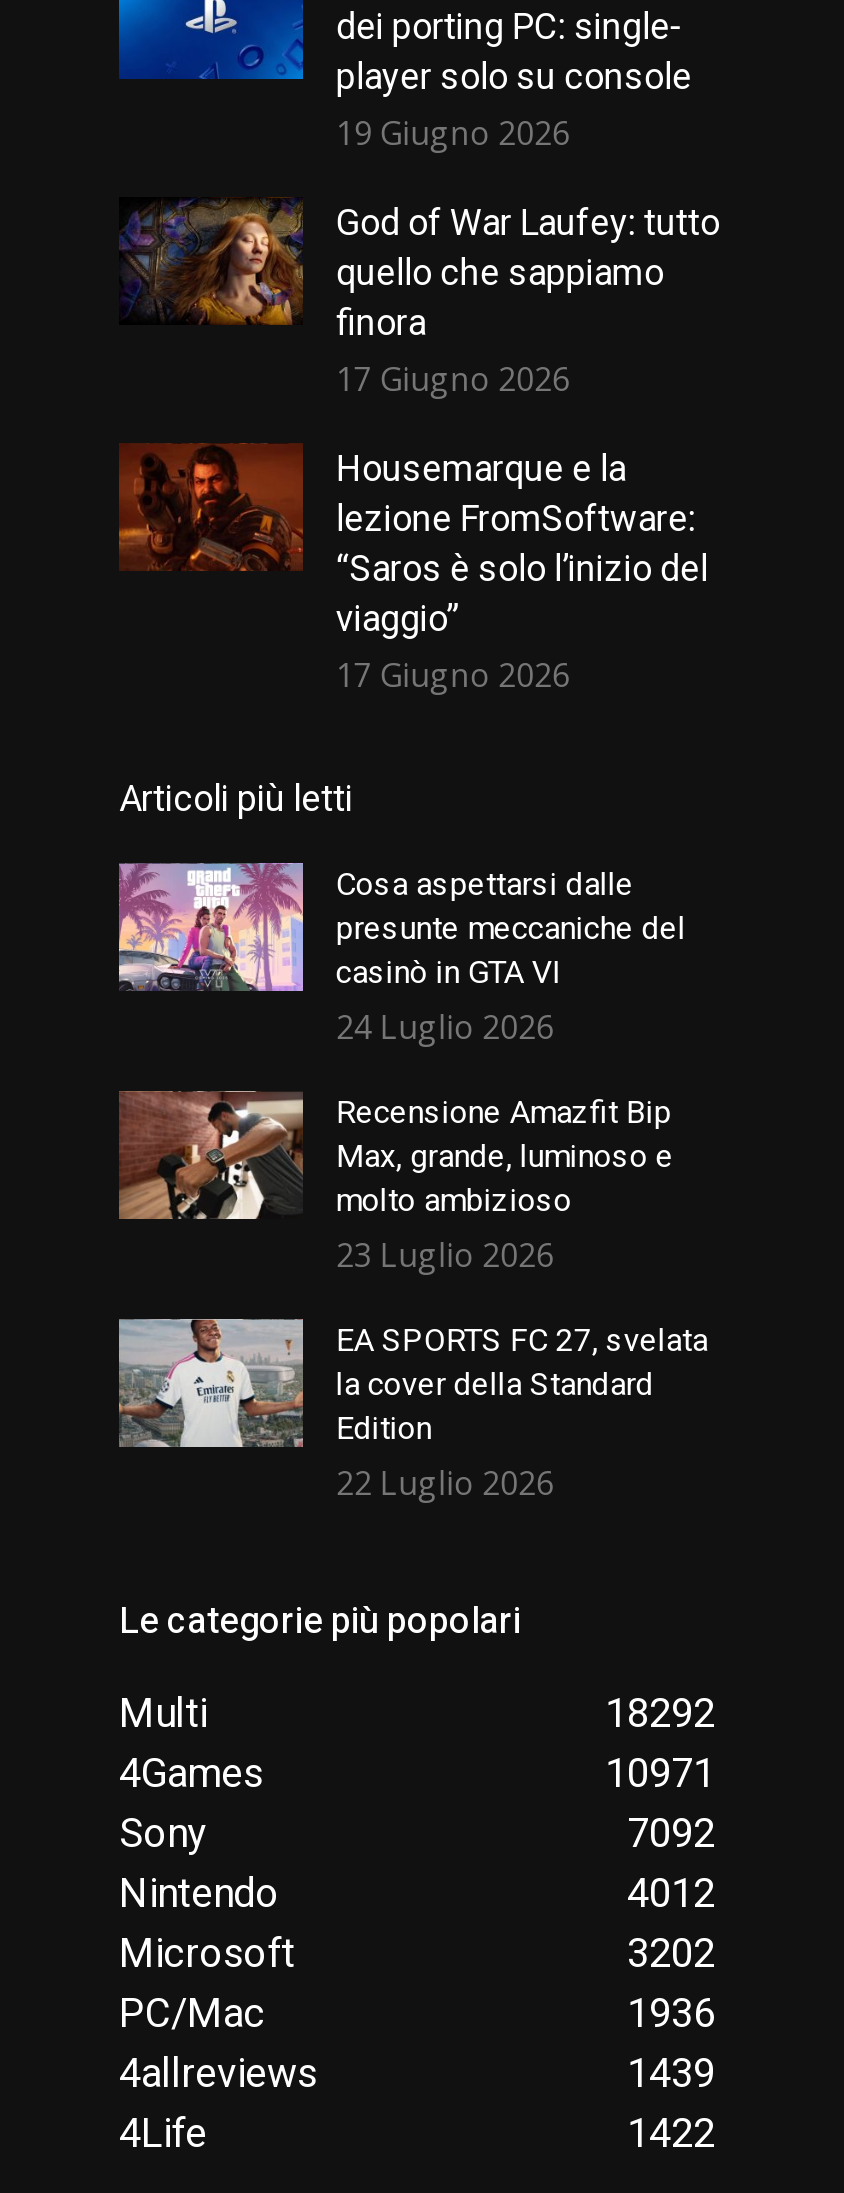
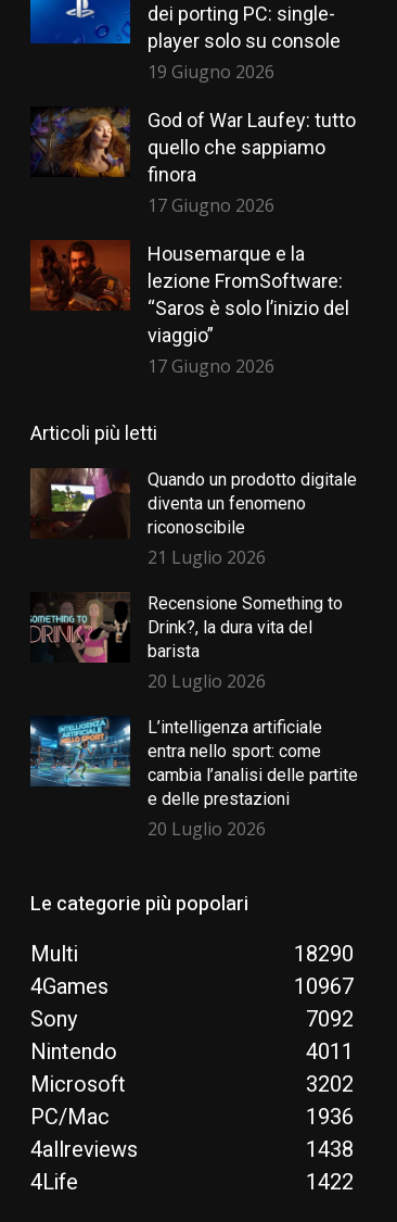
- [image]
- Cosa aspettarsi dalle
- presunte meccaniche del
- casinò in GTA VI
- 24 Luglio 2026
+ [image]
+ Quando un prodotto digitale
+ diventa un fenomeno
+ riconoscibile
+ 21 Luglio 2026

- [image]
- Recensione Amazfit Bip
- Max, grande, luminoso e
- molto ambizioso
- 23 Luglio 2026
+ [image]
+ Recensione Something to
+ Drink?, la dura vita del
+ barista
+ 20 Luglio 2026

- [image]
- EA SPORTS FC 27, svelata
- la cover della Standard
- Edition
- 22 Luglio 2026
+ [image]
+ L’intelligenza artificiale
+ entra nello sport: come
+ cambia l’analisi delle partite
+ e delle prestazioni
+ 20 Luglio 2026

- 18292
+ 18290

- 10971
+ 10967

- 4012
+ 4011

- 1439
+ 1438
